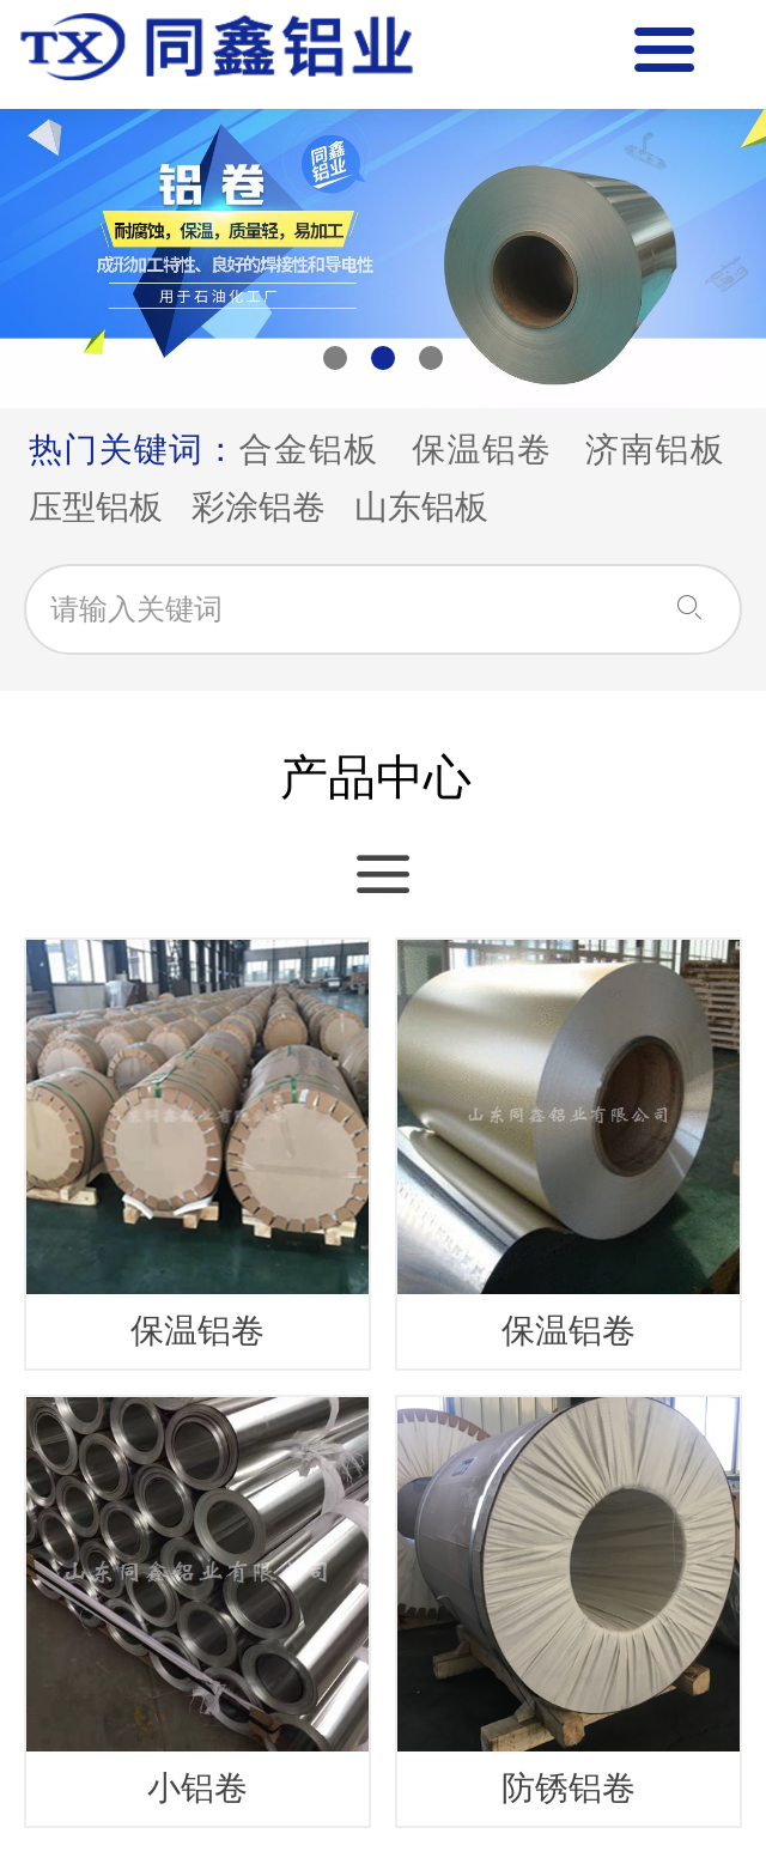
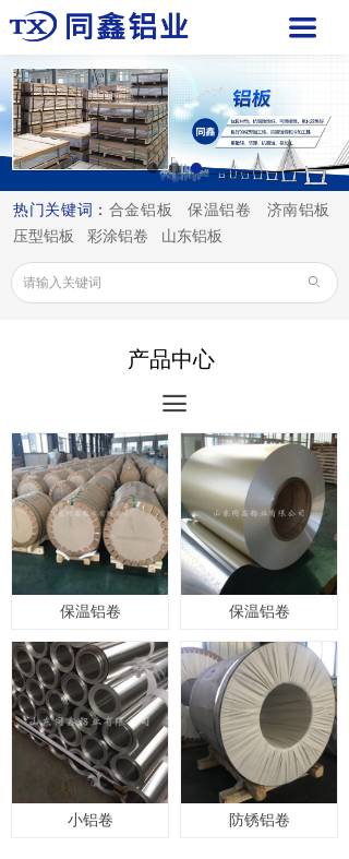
- [image]
+ [image]
